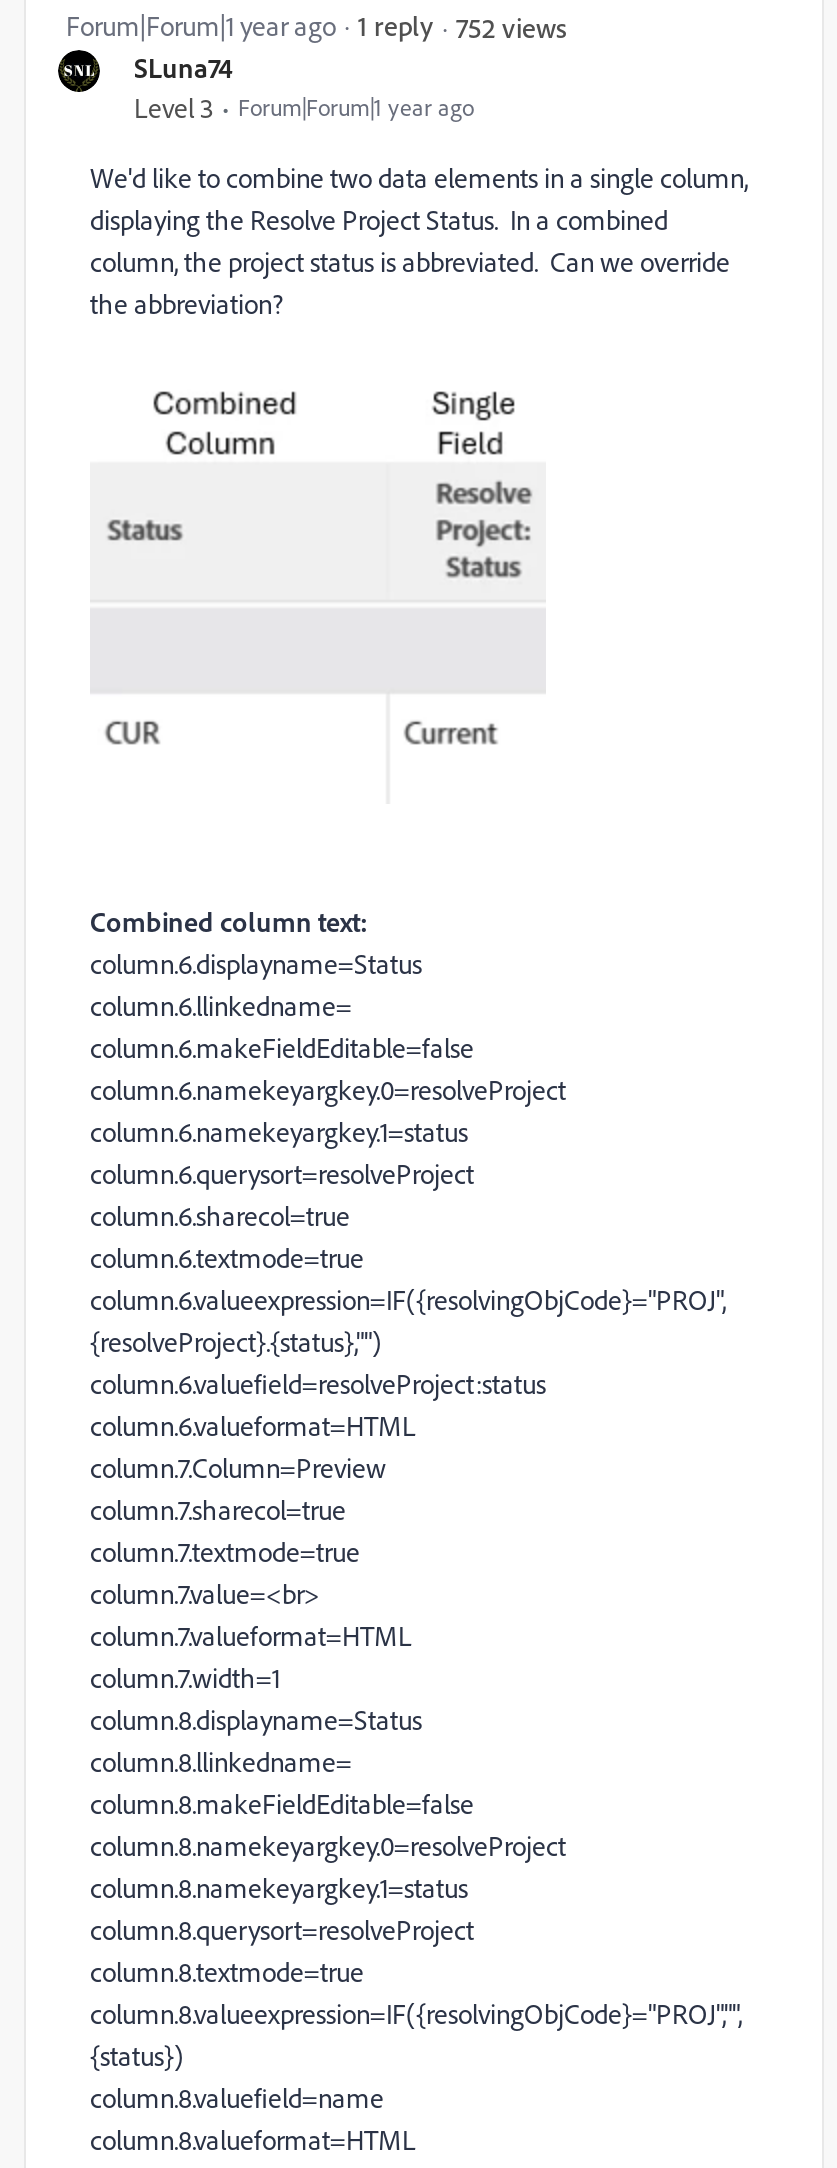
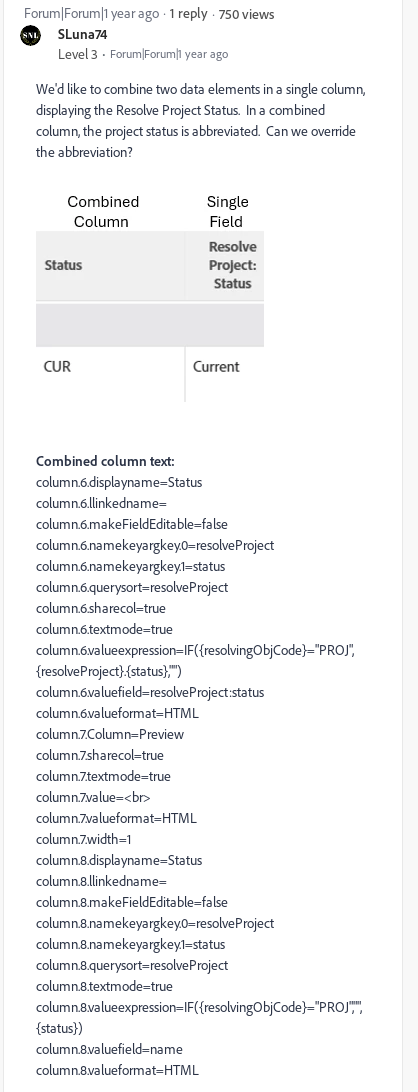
- 752 views
+ 750 views
